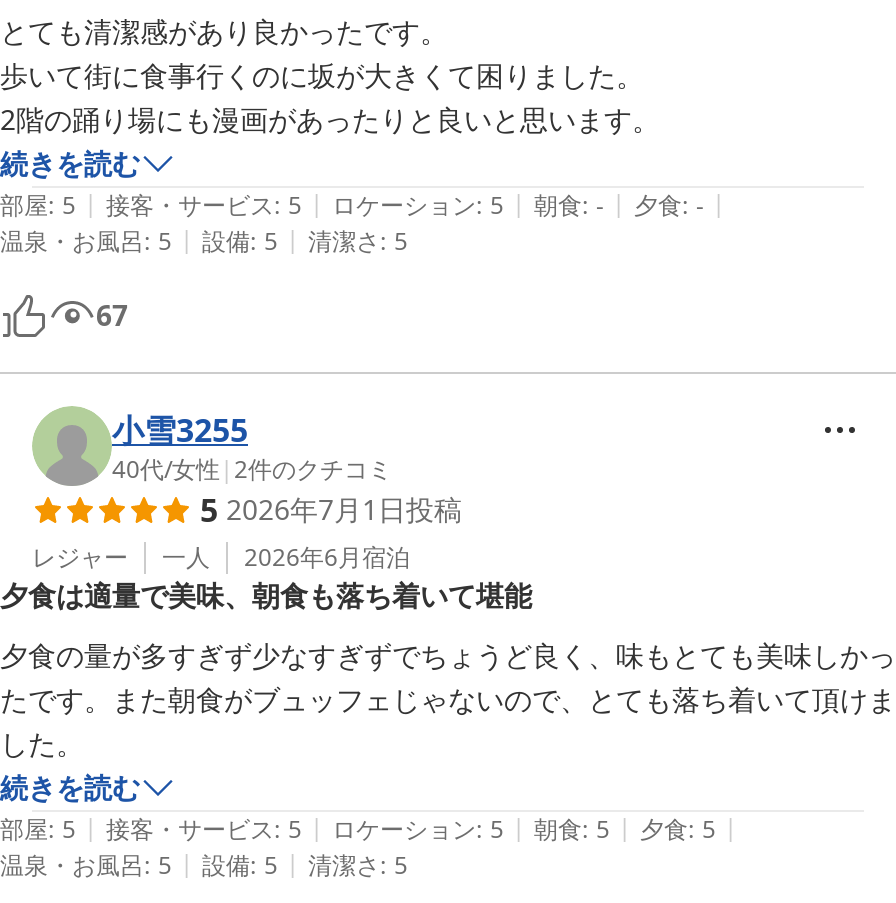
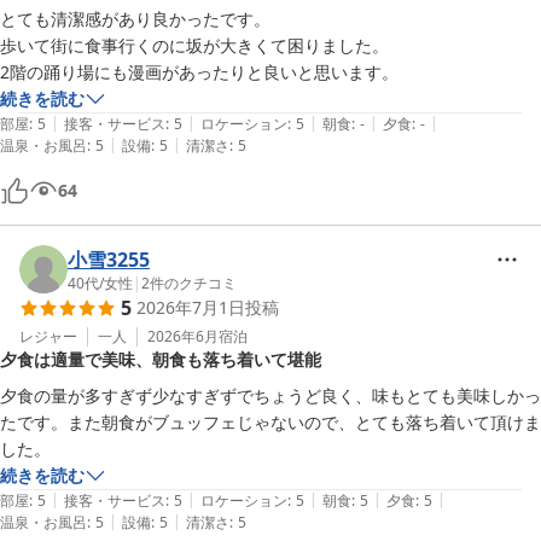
- 67
+ 64
